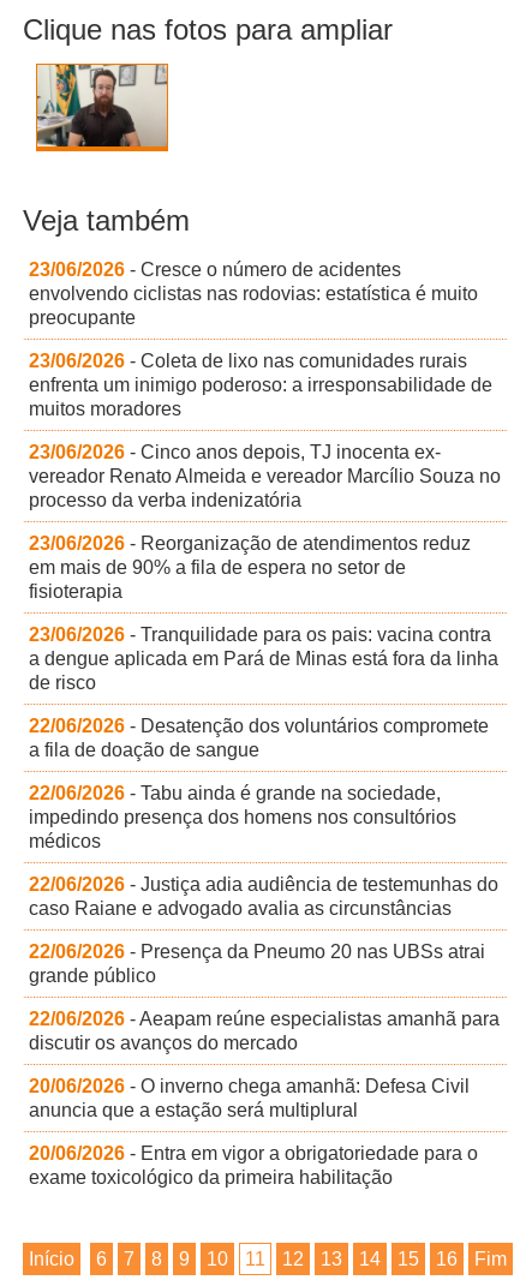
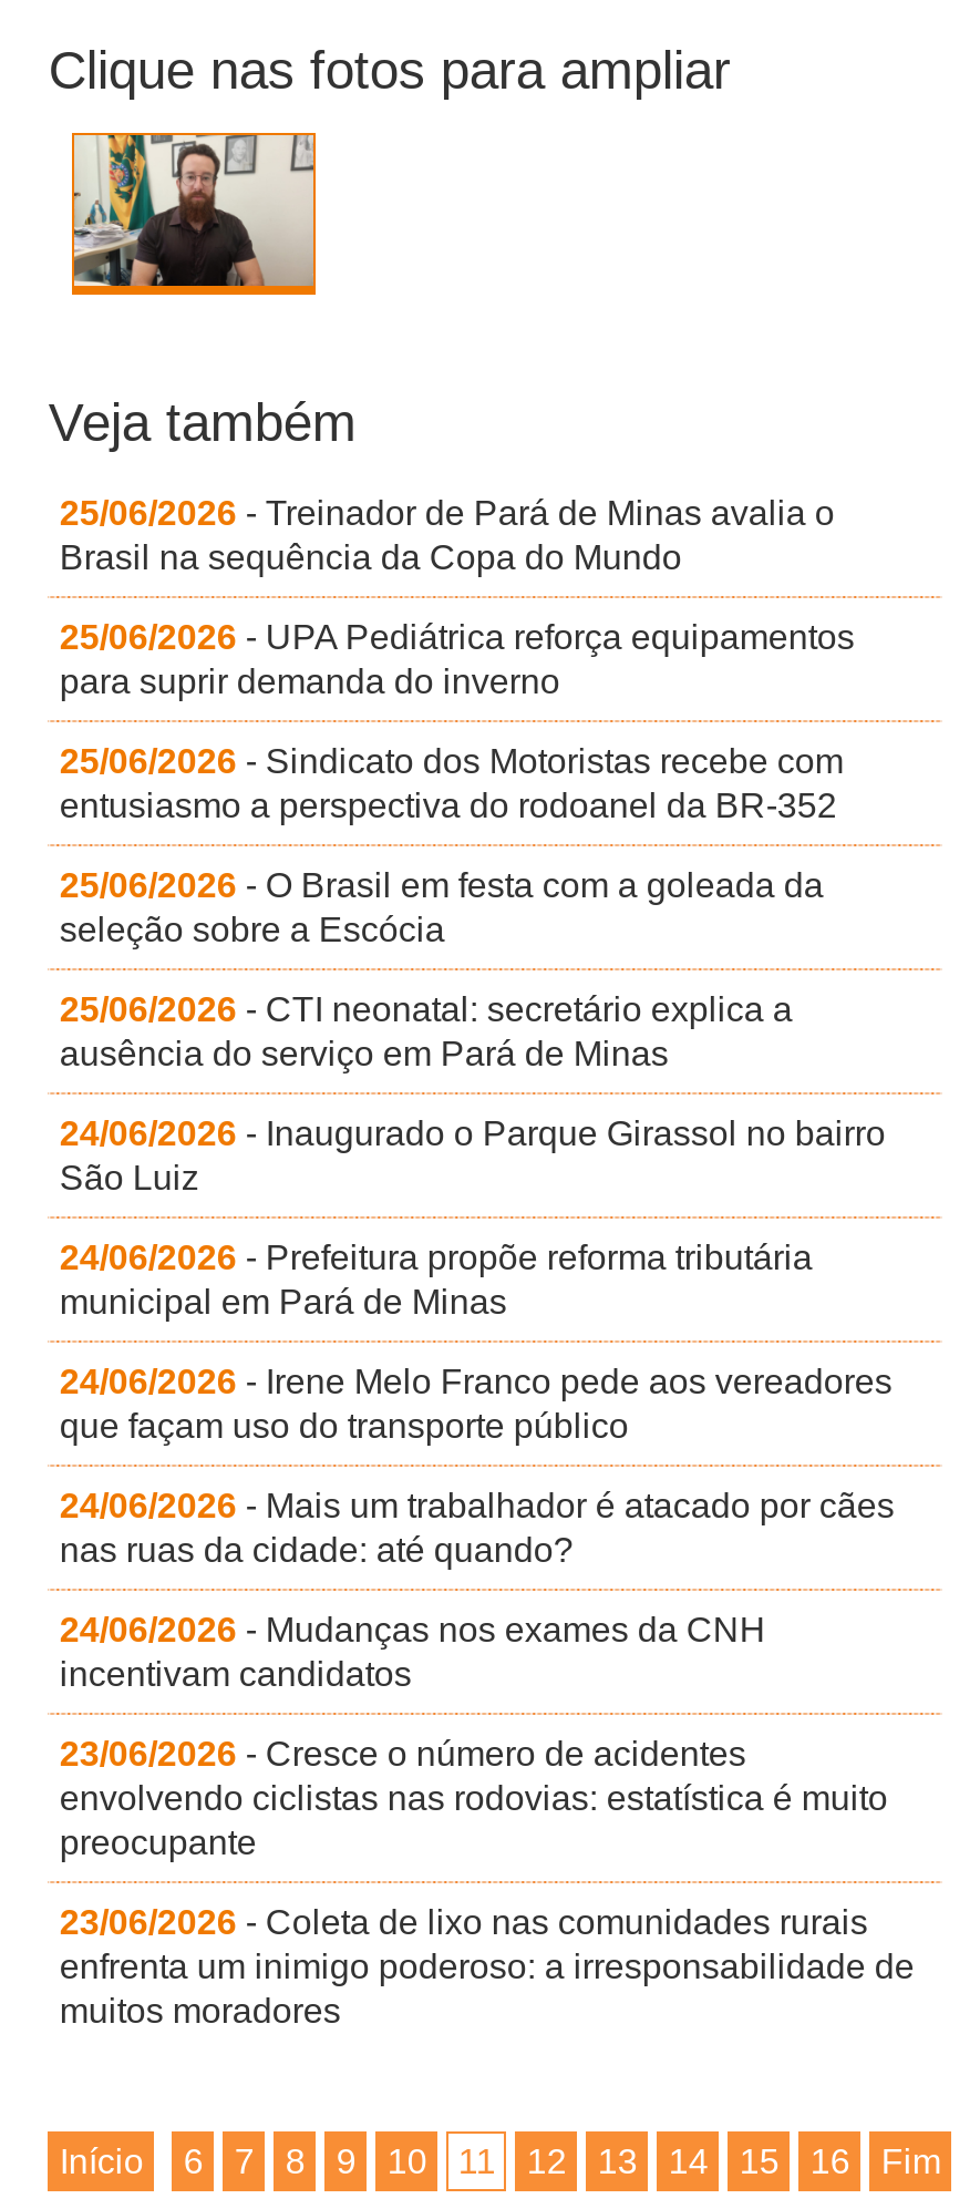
+ 25/06/2026 - Treinador de Pará de Minas avalia o
+ Brasil na sequência da Copa do Mundo
+ 25/06/2026 - UPA Pediátrica reforça equipamentos
+ para suprir demanda do inverno
+ 25/06/2026 - Sindicato dos Motoristas recebe com
+ entusiasmo a perspectiva do rodoanel da BR-352
+ 25/06/2026 - O Brasil em festa com a goleada da
+ seleção sobre a Escócia
+ 25/06/2026 - CTI neonatal: secretário explica a
+ ausência do serviço em Pará de Minas
+ 24/06/2026 - Inaugurado o Parque Girassol no bairro
+ São Luiz
+ 24/06/2026 - Prefeitura propõe reforma tributária
+ municipal em Pará de Minas
+ 24/06/2026 - Irene Melo Franco pede aos vereadores
+ que façam uso do transporte público
+ 24/06/2026 - Mais um trabalhador é atacado por cães
+ nas ruas da cidade: até quando?
+ 24/06/2026 - Mudanças nos exames da CNH
+ incentivam candidatos

moved down: 23/06/2026 - Cresce o número de acidentes | envolvendo ciclistas nas rodovias: estatística é muito | preocupante | 23/06/2026 - Coleta de lixo nas comunidades rurais | enfrenta um inimigo poderoso: a irresponsabilidade de | muitos moradores

- 23/06/2026 - Cinco anos depois, TJ inocenta ex-
- vereador Renato Almeida e vereador Marcílio Souza no
- processo da verba indenizatória
- 23/06/2026 - Reorganização de atendimentos reduz
- em mais de 90% a fila de espera no setor de
- fisioterapia
- 23/06/2026 - Tranquilidade para os pais: vacina contra
- a dengue aplicada em Pará de Minas está fora da linha
- de risco
- 22/06/2026 - Desatenção dos voluntários compromete
- a fila de doação de sangue
- 22/06/2026 - Tabu ainda é grande na sociedade,
- impedindo presença dos homens nos consultórios
- médicos
- 22/06/2026 - Justiça adia audiência de testemunhas do
- caso Raiane e advogado avalia as circunstâncias
- 22/06/2026 - Presença da Pneumo 20 nas UBSs atrai
- grande público
- 22/06/2026 - Aeapam reúne especialistas amanhã para
- discutir os avanços do mercado
- 20/06/2026 - O inverno chega amanhã: Defesa Civil
- anuncia que a estação será multiplural
- 20/06/2026 - Entra em vigor a obrigatoriedade para o
- exame toxicológico da primeira habilitação
